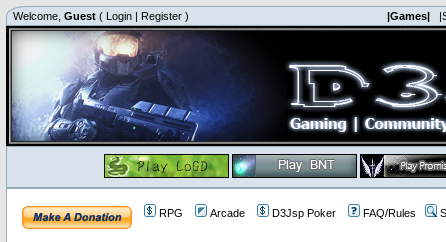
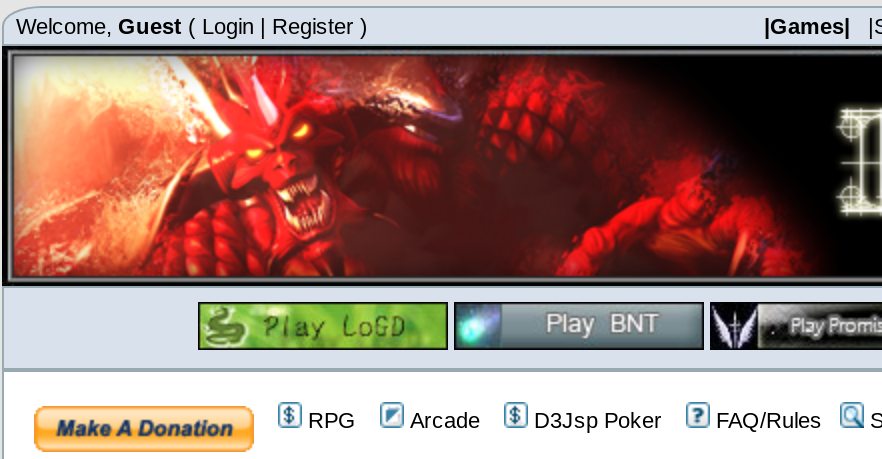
- [image]
+ [image]
